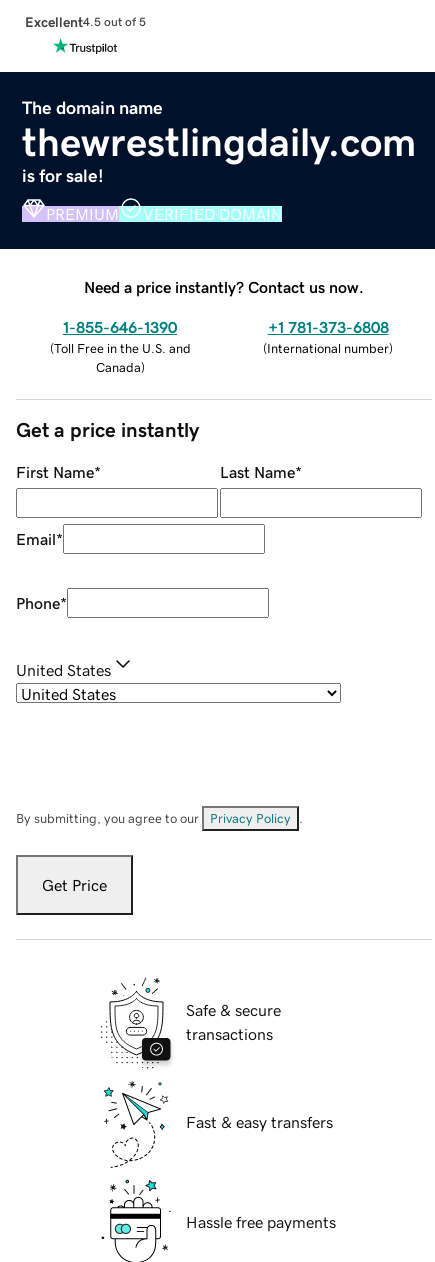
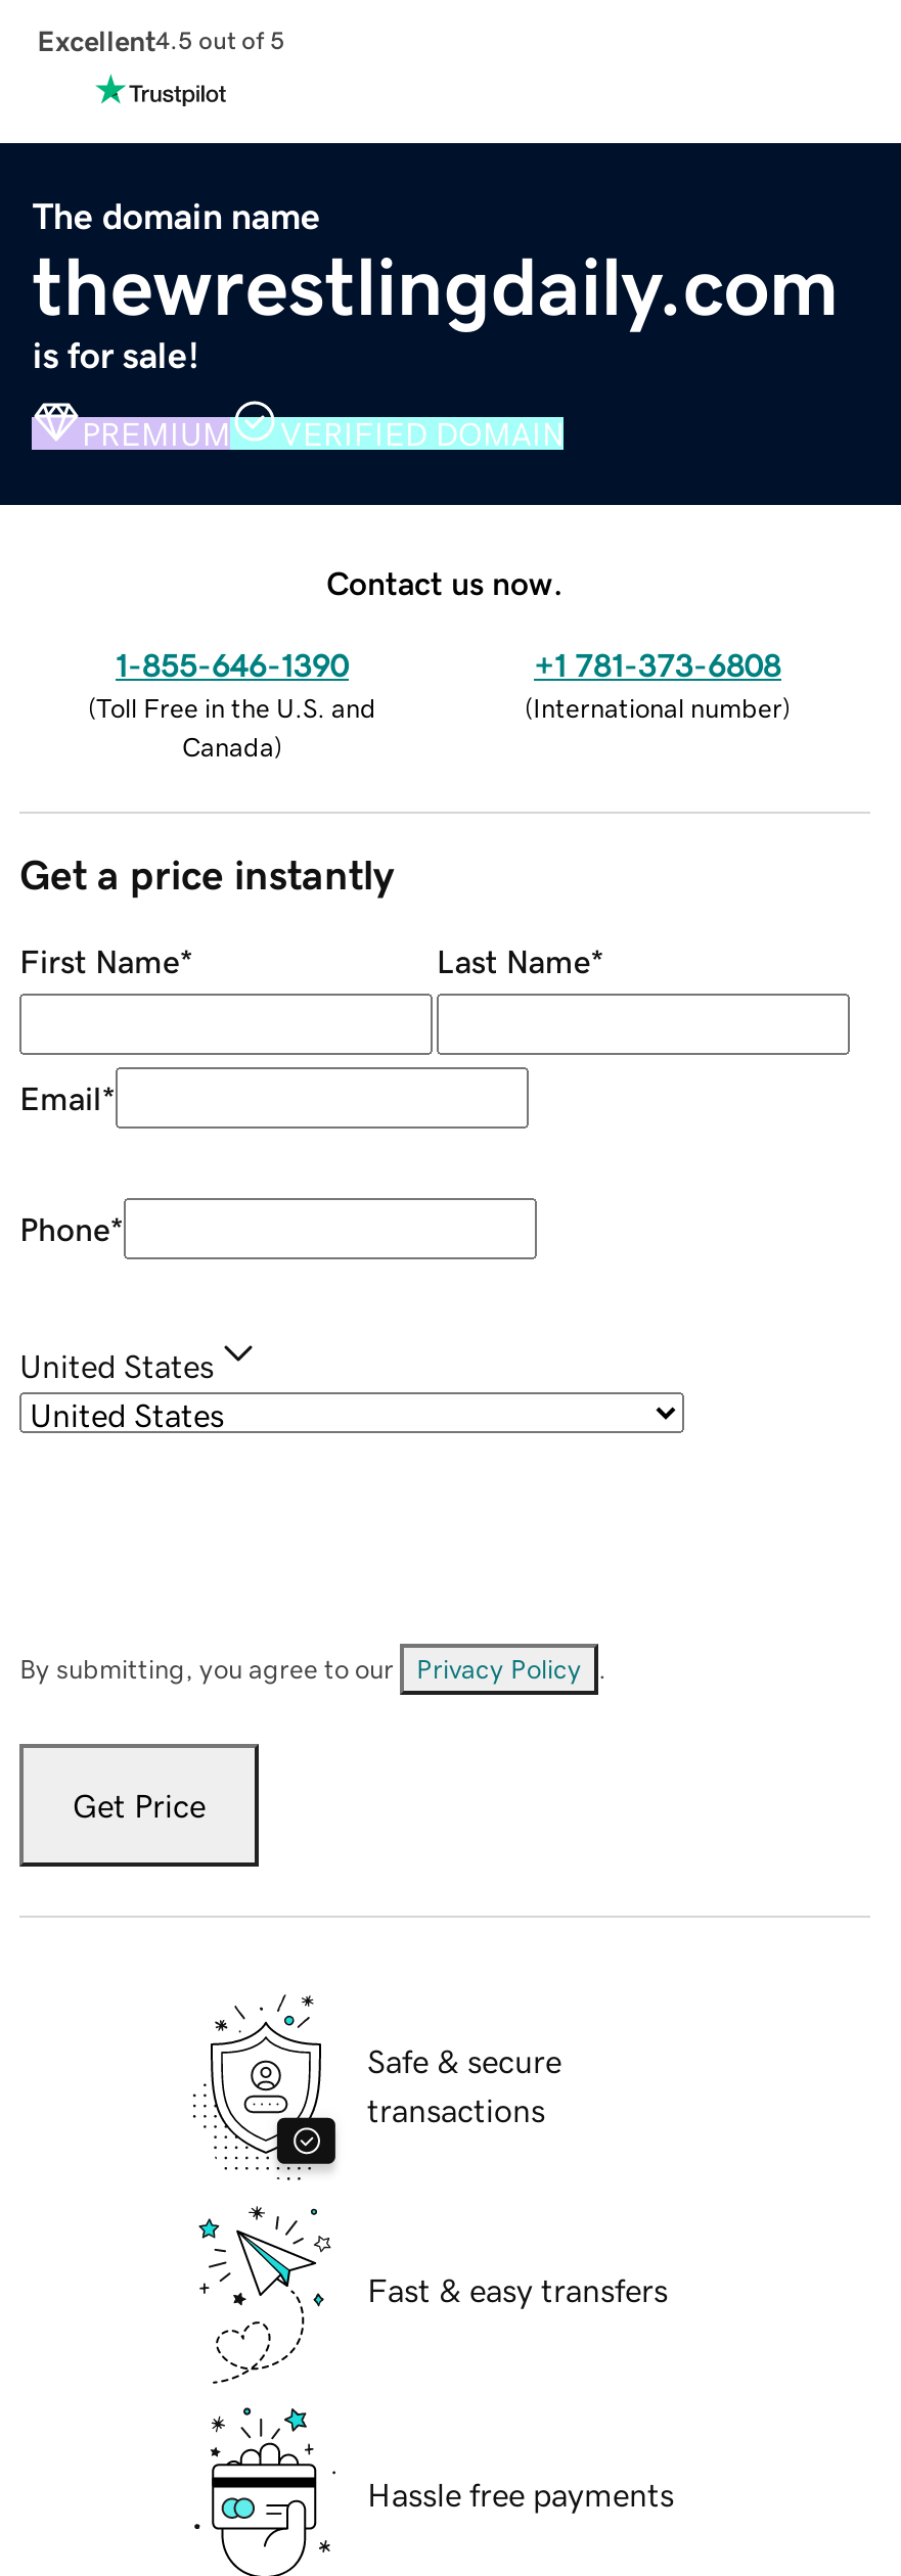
- Need a price instantly? Contact us now.
+ Contact us now.
